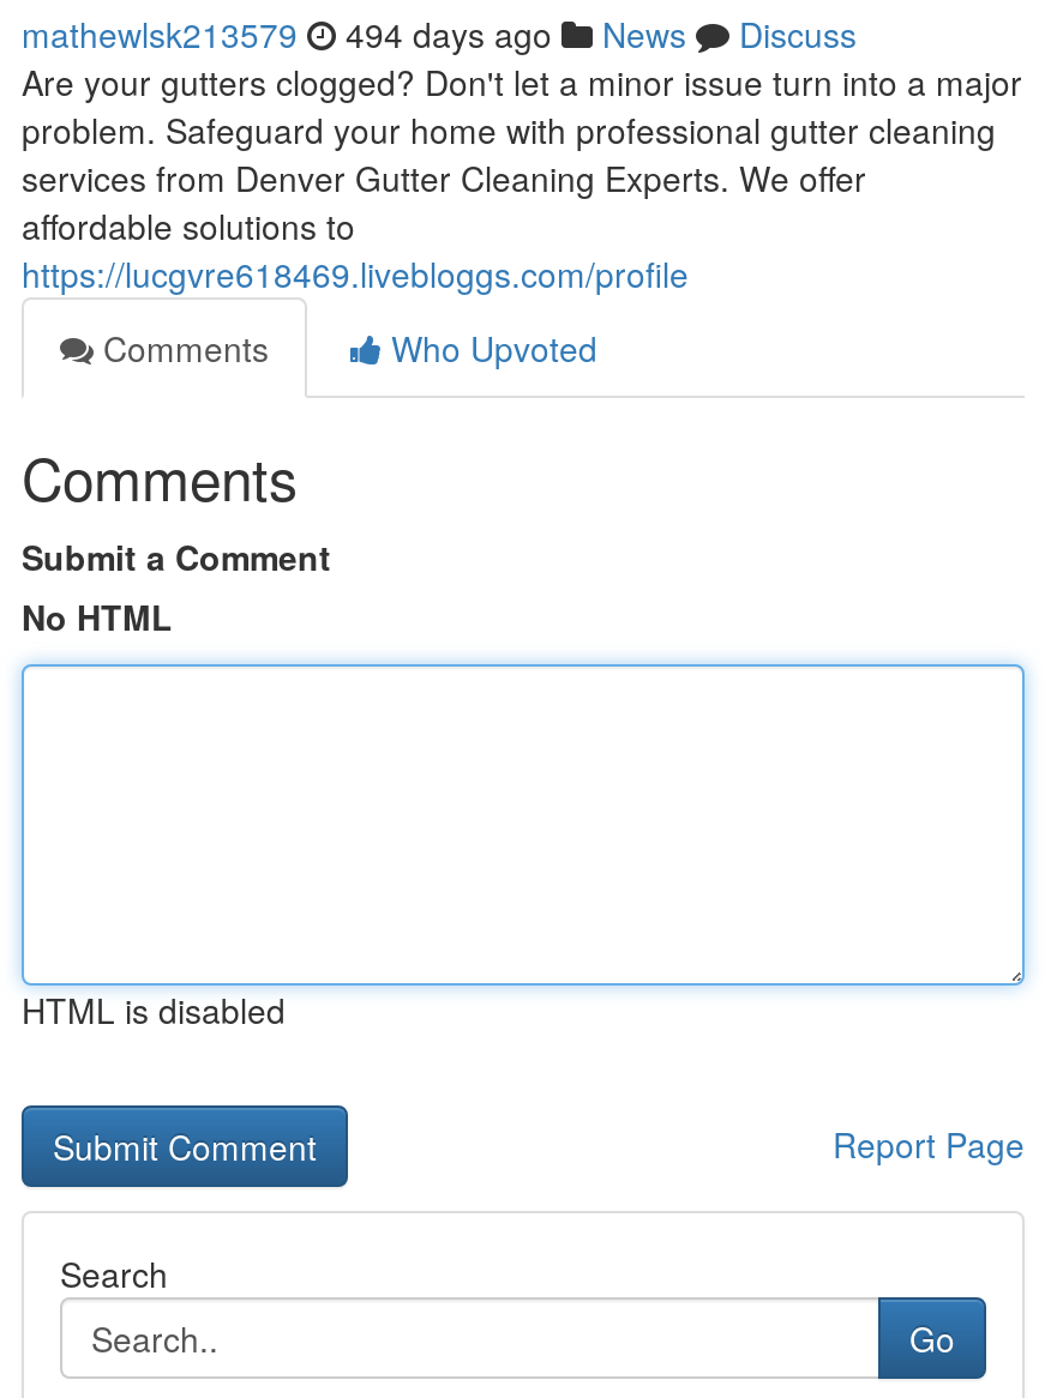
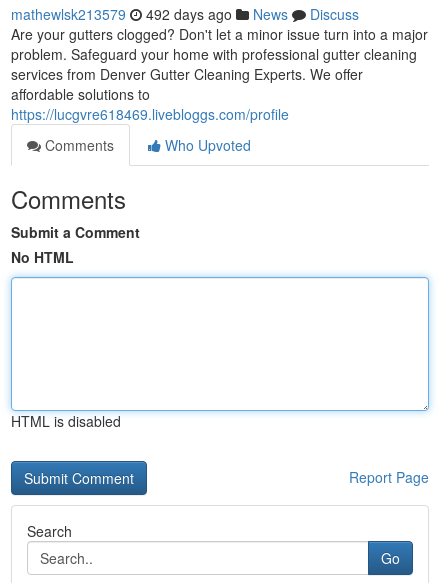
- mathewlsk213579 494 days ago News Discuss
+ mathewlsk213579 492 days ago News Discuss
